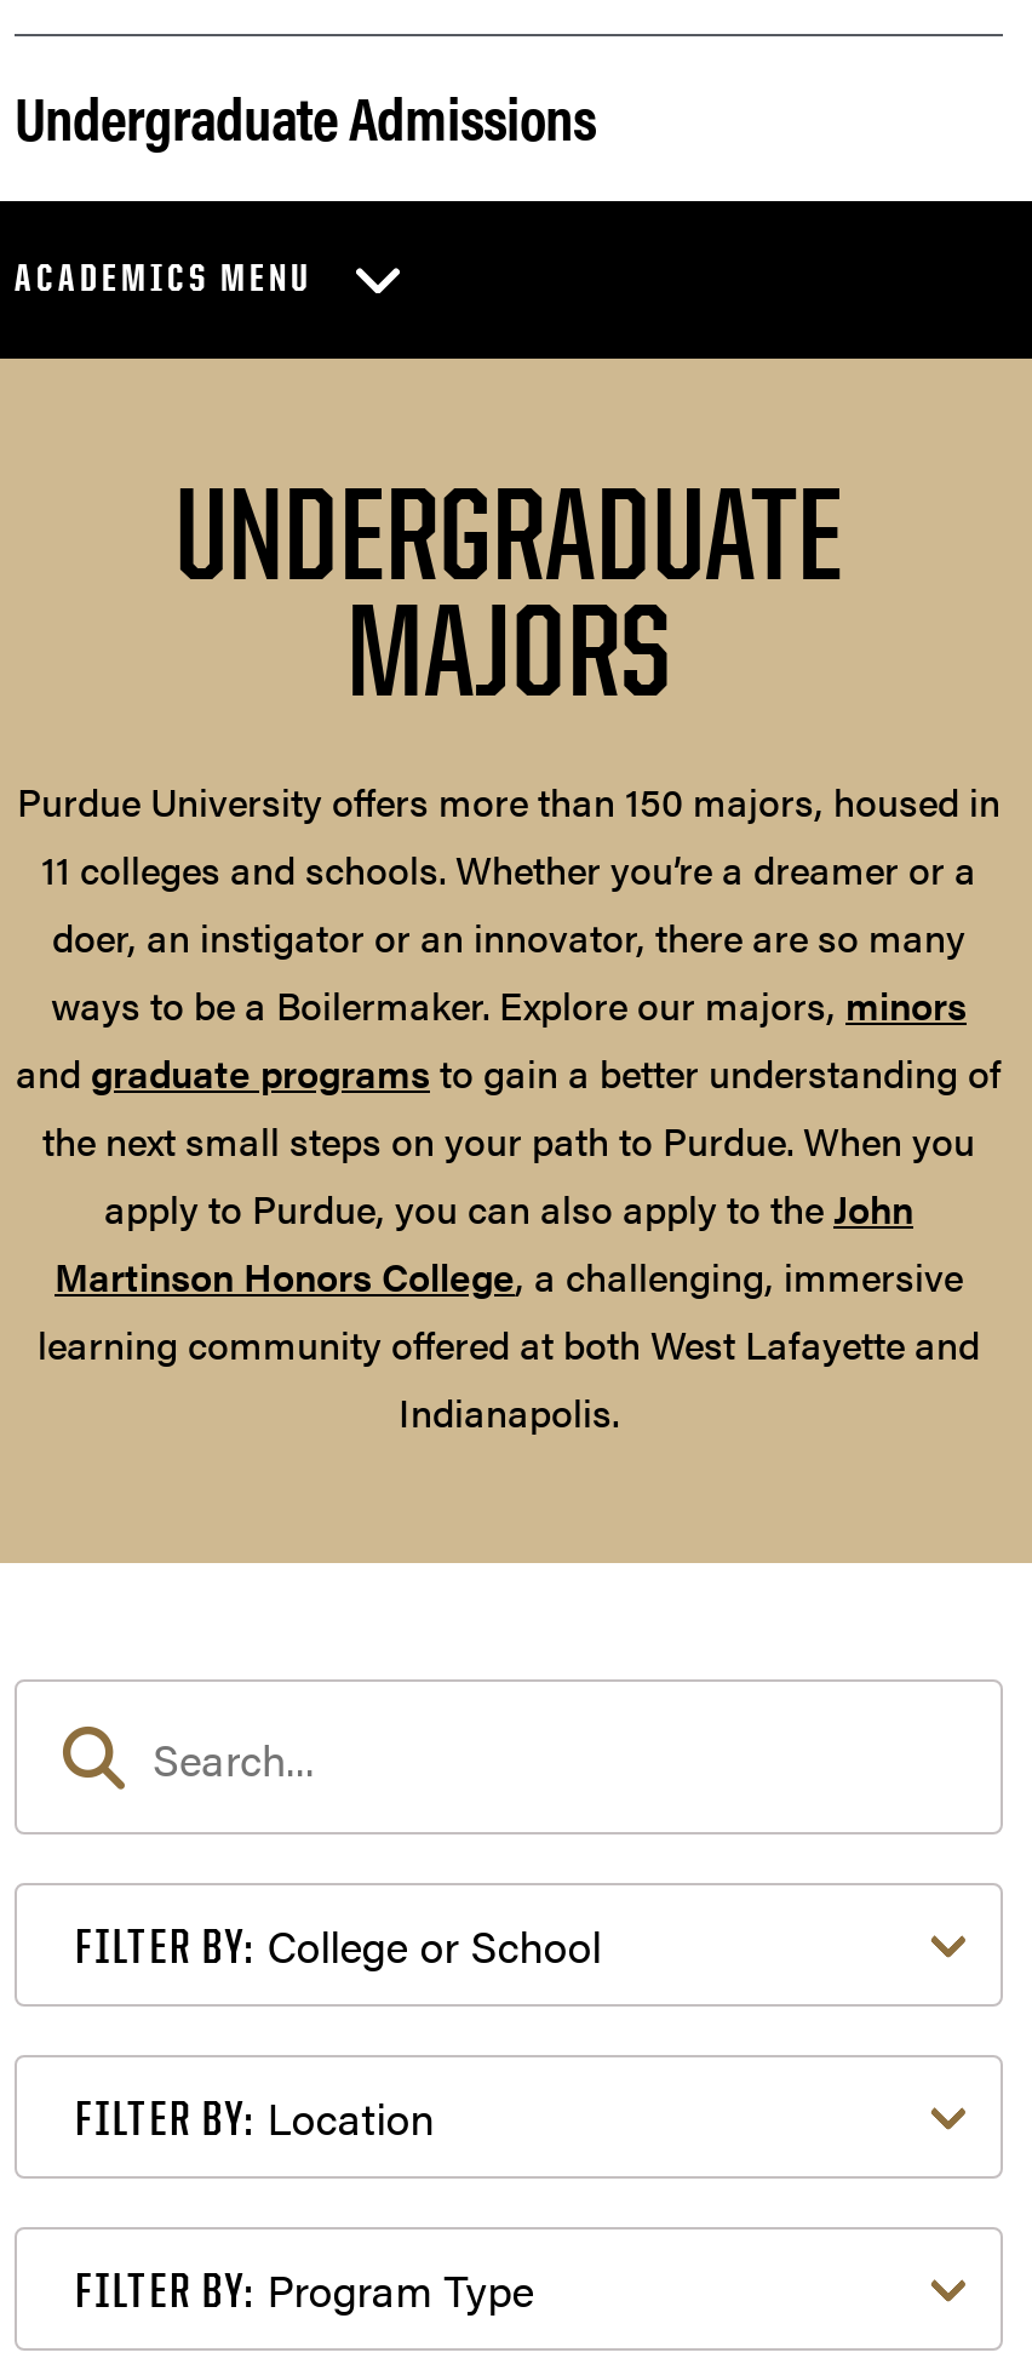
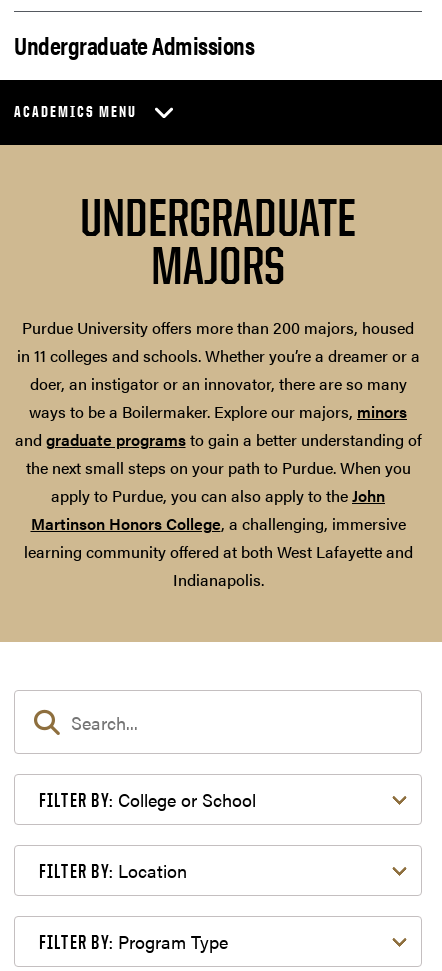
- Purdue University offers more than 150 majors, housed in
- 11 colleges and schools. Whether you’re a dreamer or a
+ Purdue University offers more than 200 majors, housed
+ in 11 colleges and schools. Whether you’re a dreamer or a
